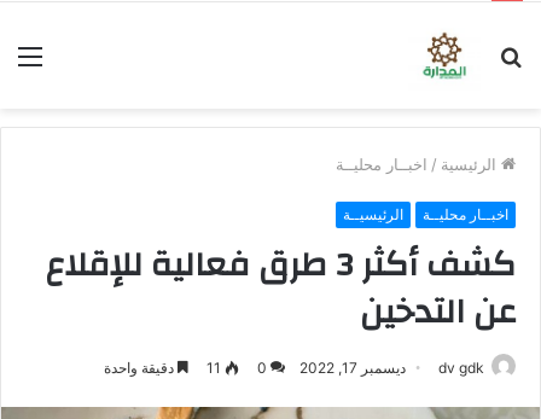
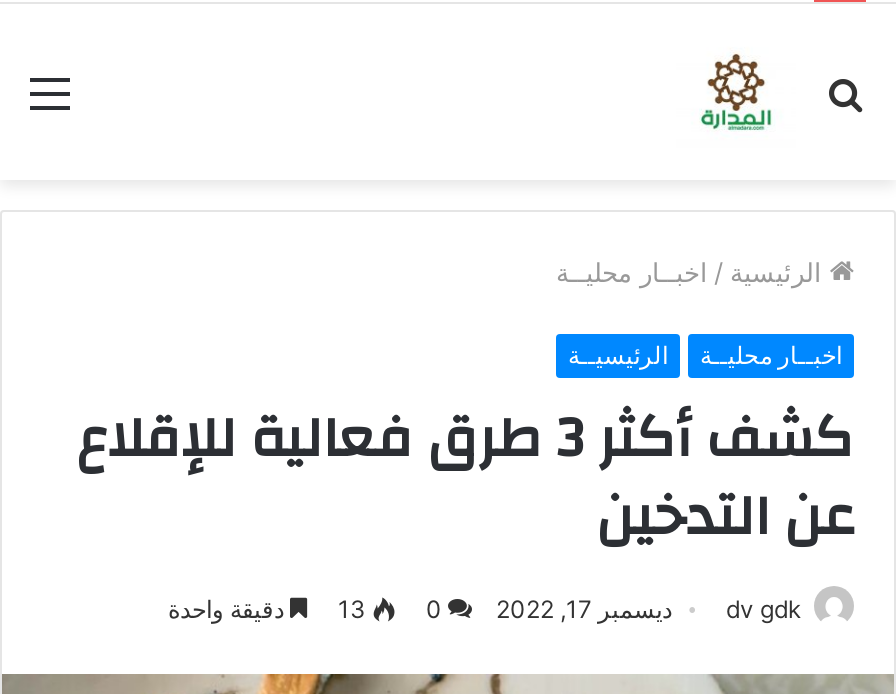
- 0 11 دقيقة واحدة
+ 0 13 دقيقة واحدة
